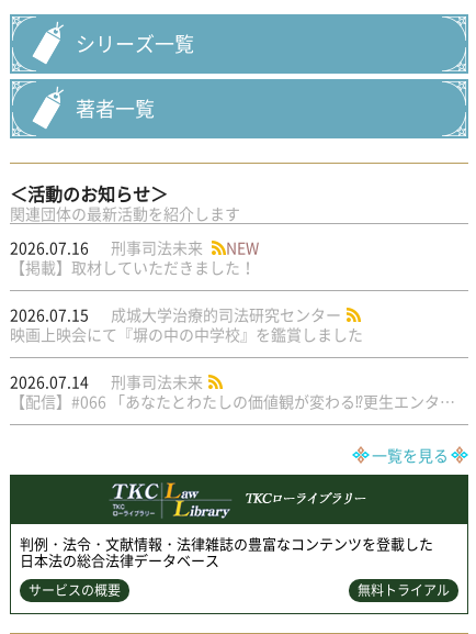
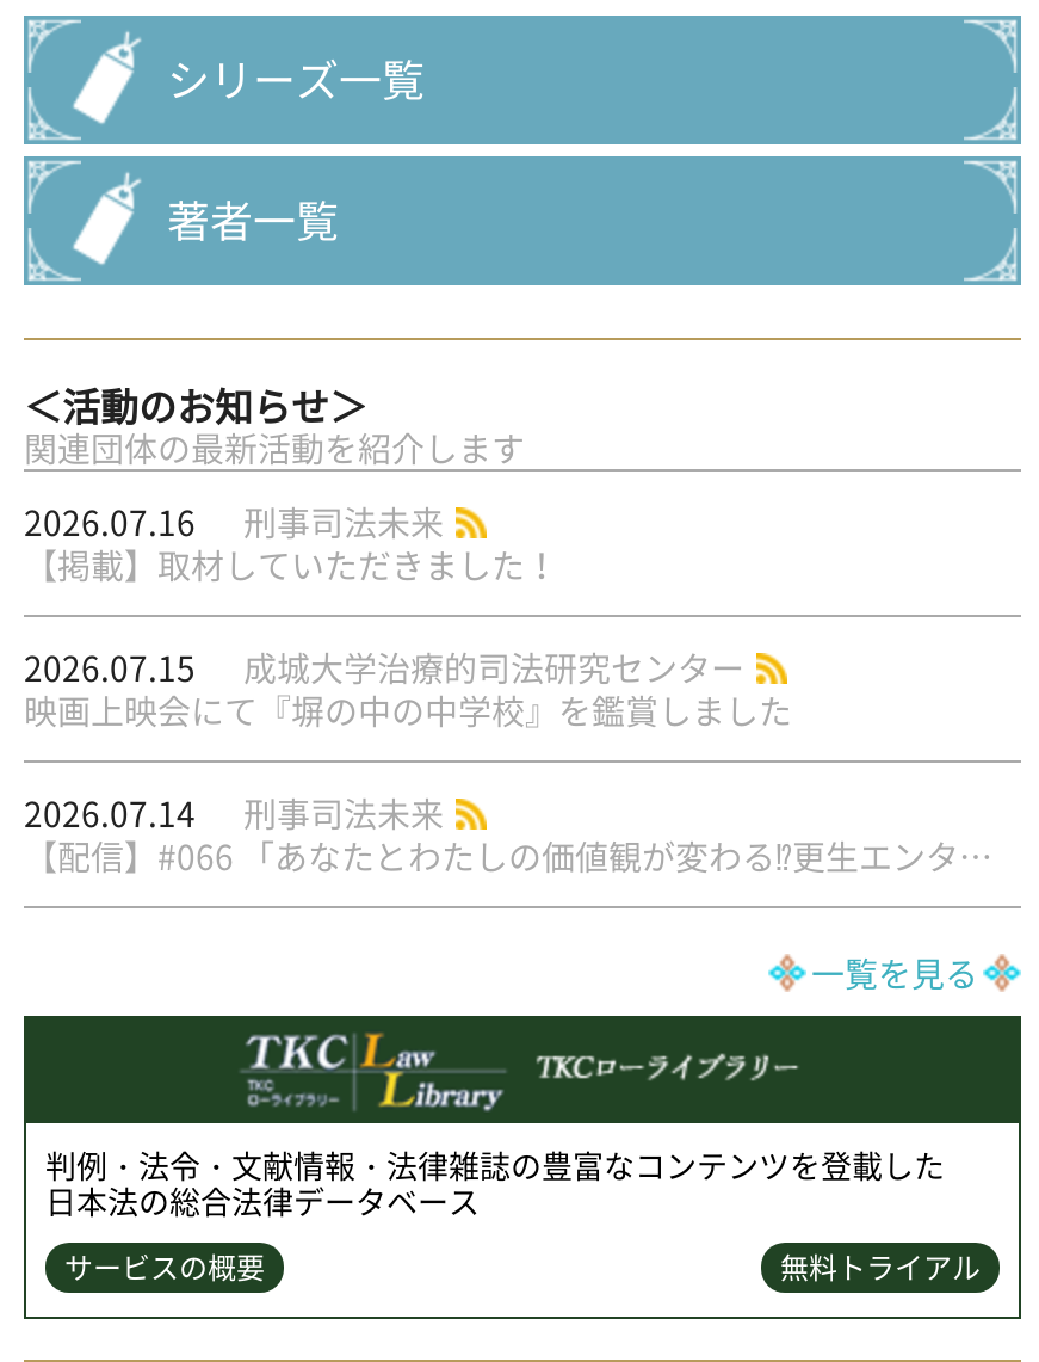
- NEW
